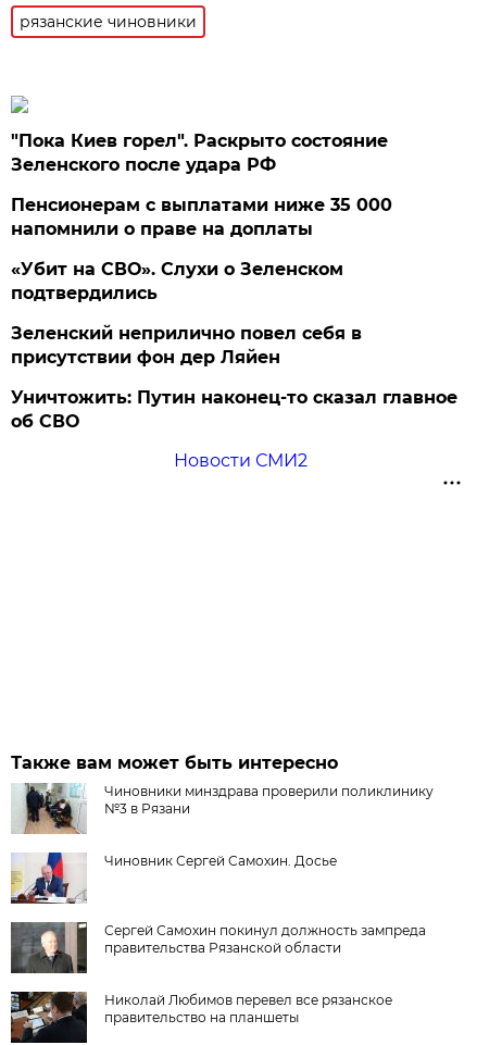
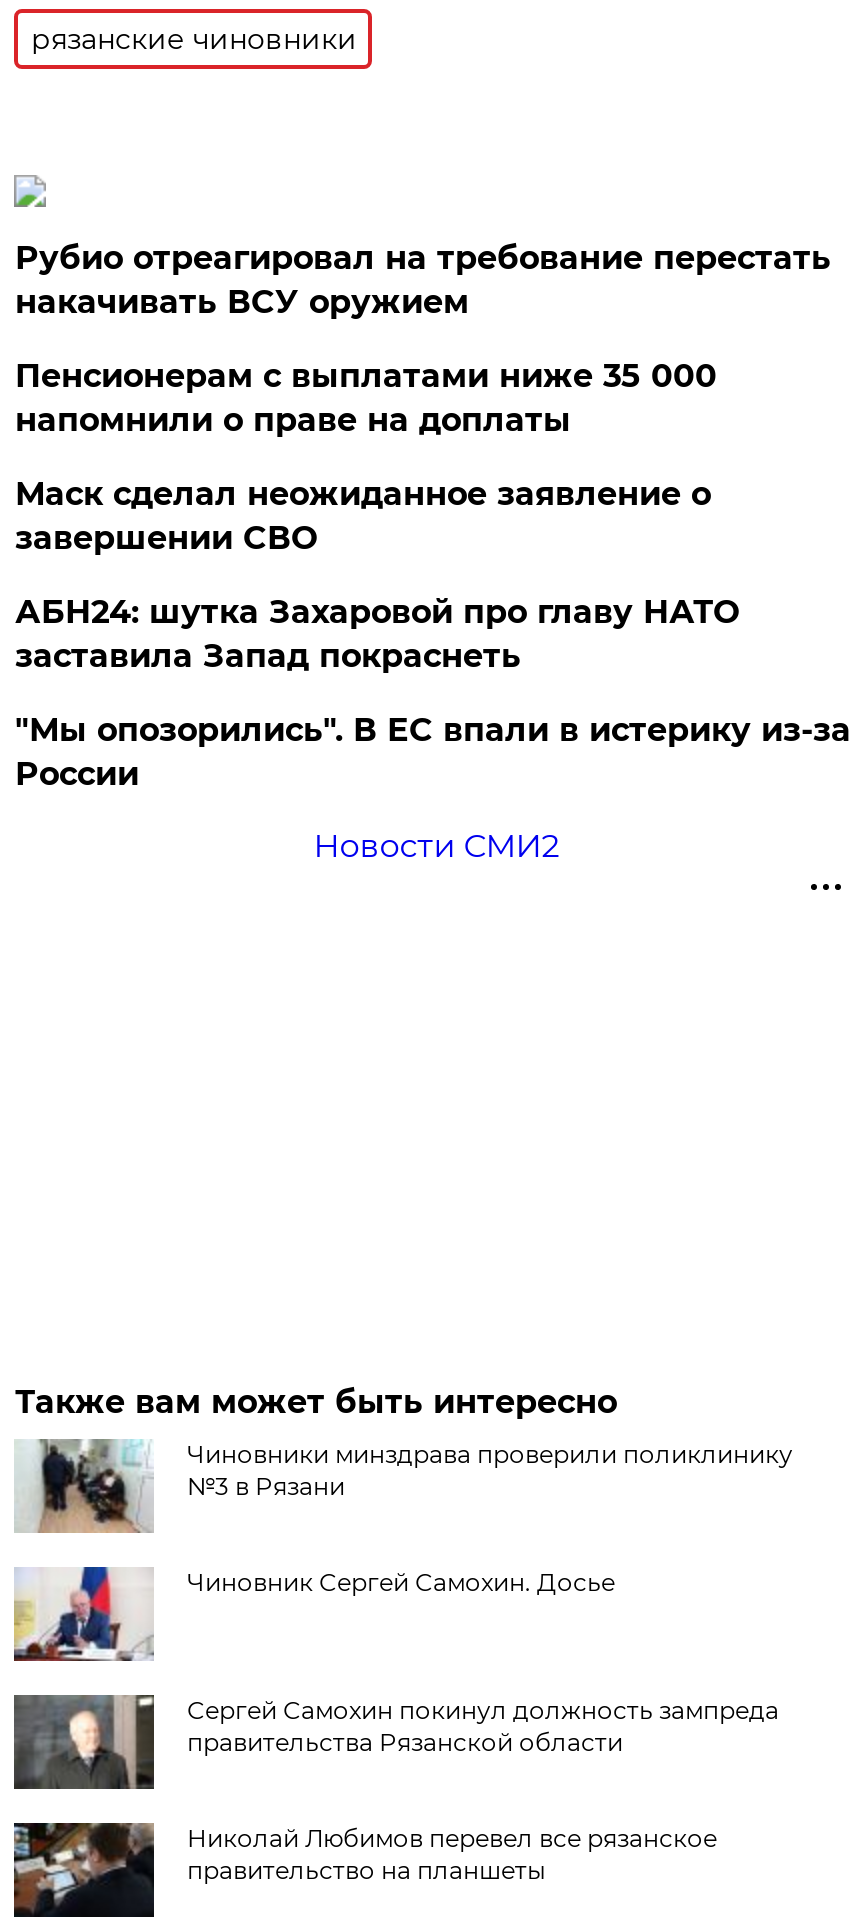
- "Пока Киев горел". Раскрыто состояние
- Зеленского после удара РФ
+ Рубио отреагировал на требование перестать
+ накачивать ВСУ оружием

- «Убит на СВО». Слухи о Зеленском
- подтвердились
+ Маск сделал неожиданное заявление о
+ завершении СВО

- Зеленский неприлично повел cебя в
- присутствии фон дер Ляйен
+ АБН24: шутка Захаровой про главу НАТО
+ заставила Запад покраснеть

- Уничтожить: Путин наконец-то сказал главное
- об СВО
+ "Мы опозорились". В ЕС впали в истерику из-за
+ России
